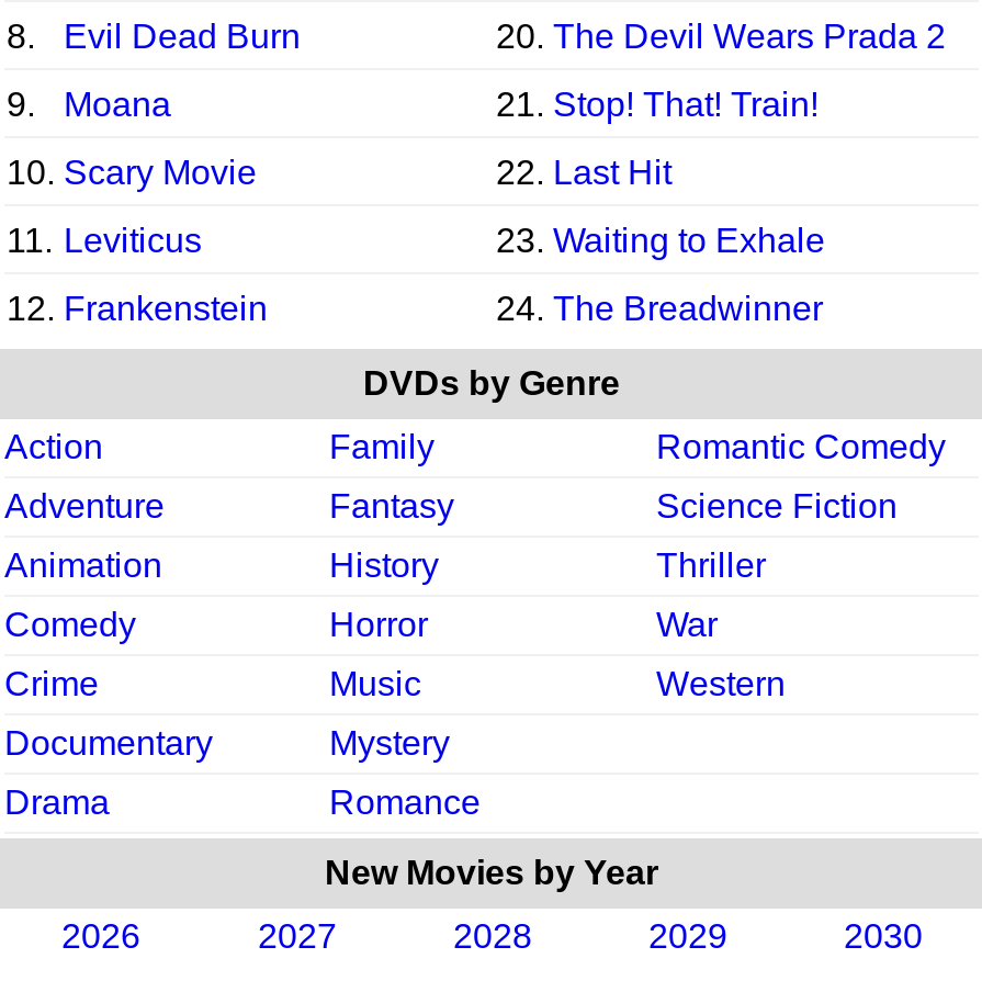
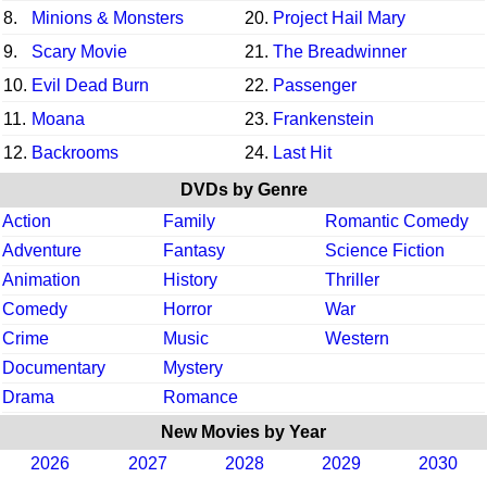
- Evil Dead Burn
- 20. The Devil Wears Prada 2
+ Minions & Monsters
+ 20. Project Hail Mary

- Moana
- 21. Stop! That! Train!
+ Scary Movie
+ 21. The Breadwinner

- 10. Scary Movie
- 22. Last Hit
+ 10. Evil Dead Burn
+ 22. Passenger

- 11. Leviticus
- 23. Waiting to Exhale
+ 11. Moana
+ 23. Frankenstein

- 12. Frankenstein
- 24. The Breadwinner
+ 12. Backrooms
+ 24. Last Hit
